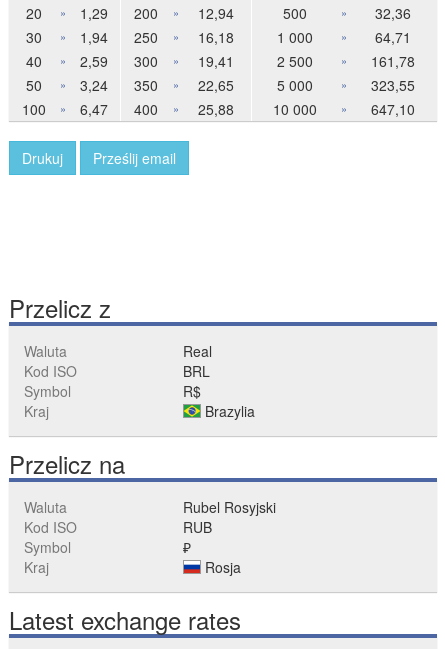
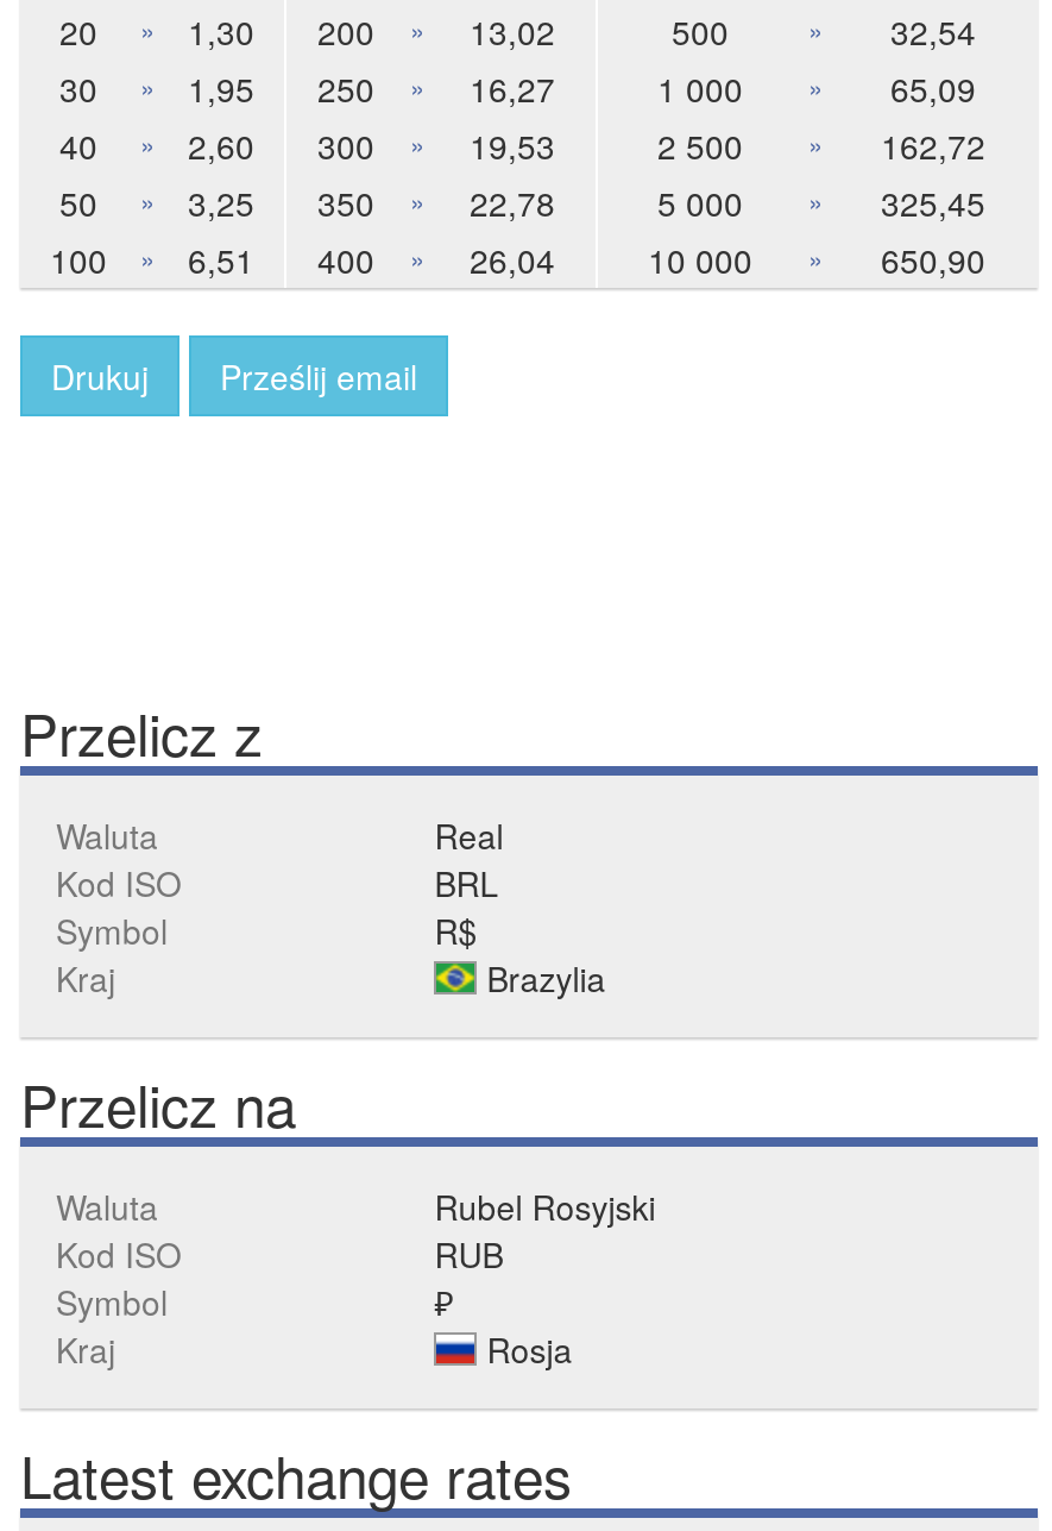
- 1,29
+ 1,30

- 12,94
+ 13,02

- 32,36
+ 32,54

- 1,94
+ 1,95

- 16,18
+ 16,27

- 64,71
+ 65,09

- 2,59
+ 2,60

- 19,41
+ 19,53

- 161,78
+ 162,72

- 3,24
+ 3,25

- 22,65
+ 22,78

- 323,55
+ 325,45

- 6,47
+ 6,51

- 25,88
+ 26,04

- 647,10
+ 650,90
